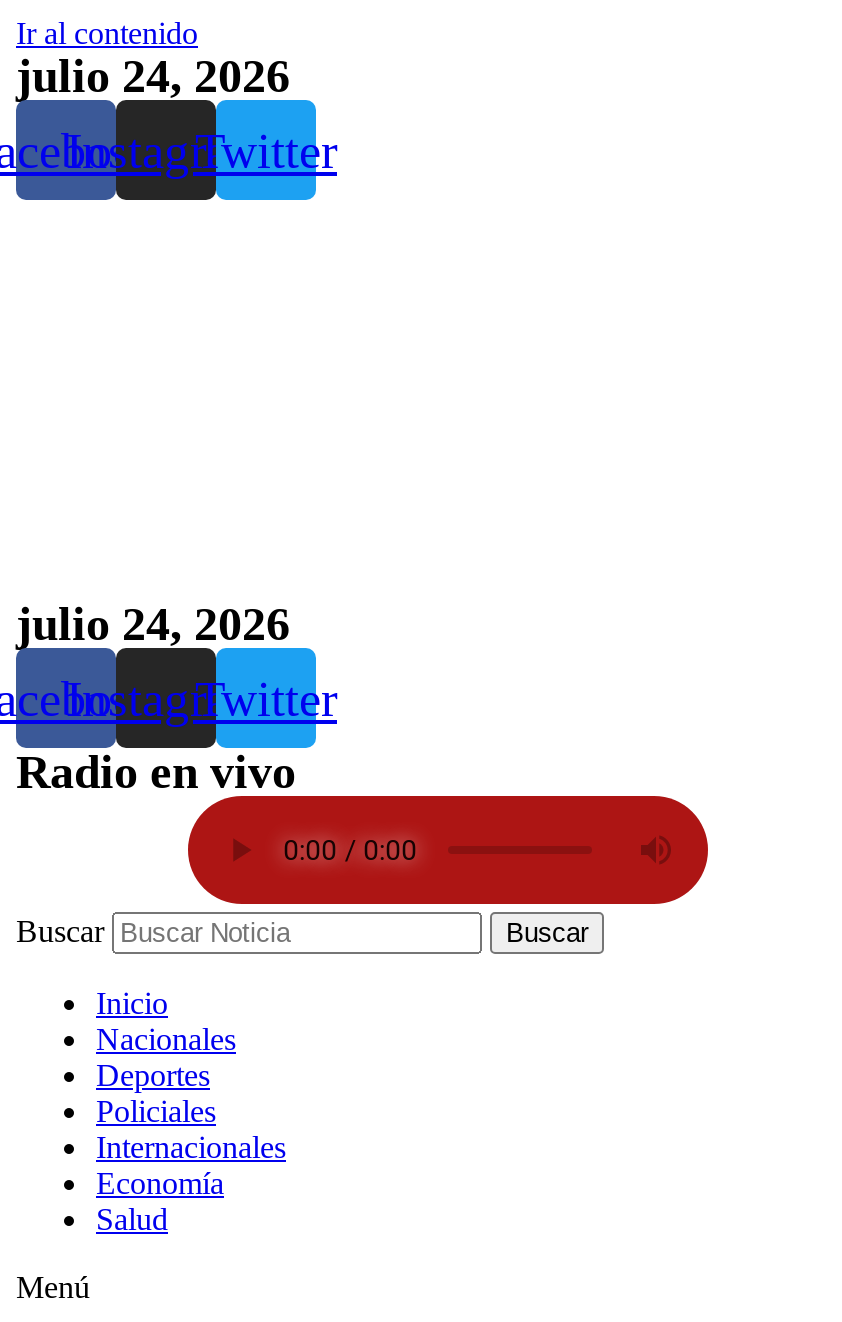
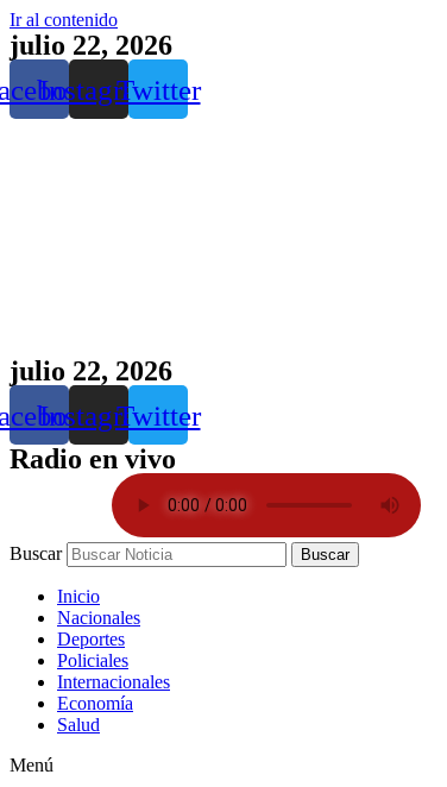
- julio 24, 2026
+ julio 22, 2026

- julio 24, 2026
+ julio 22, 2026
